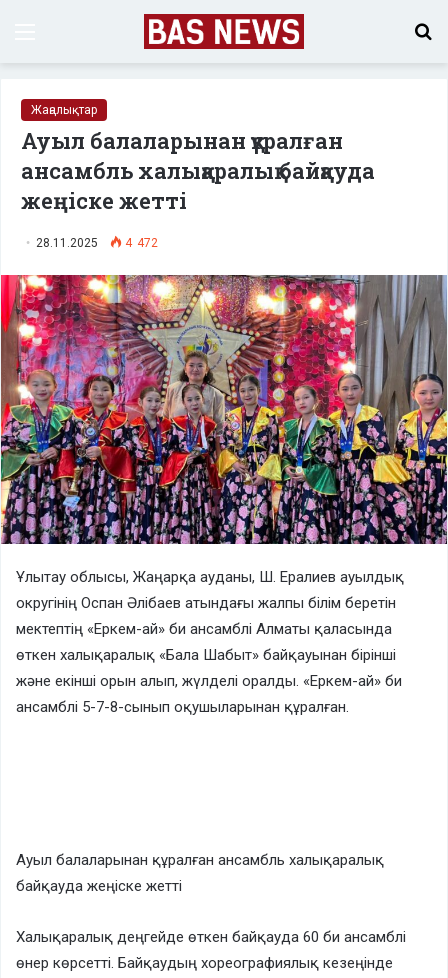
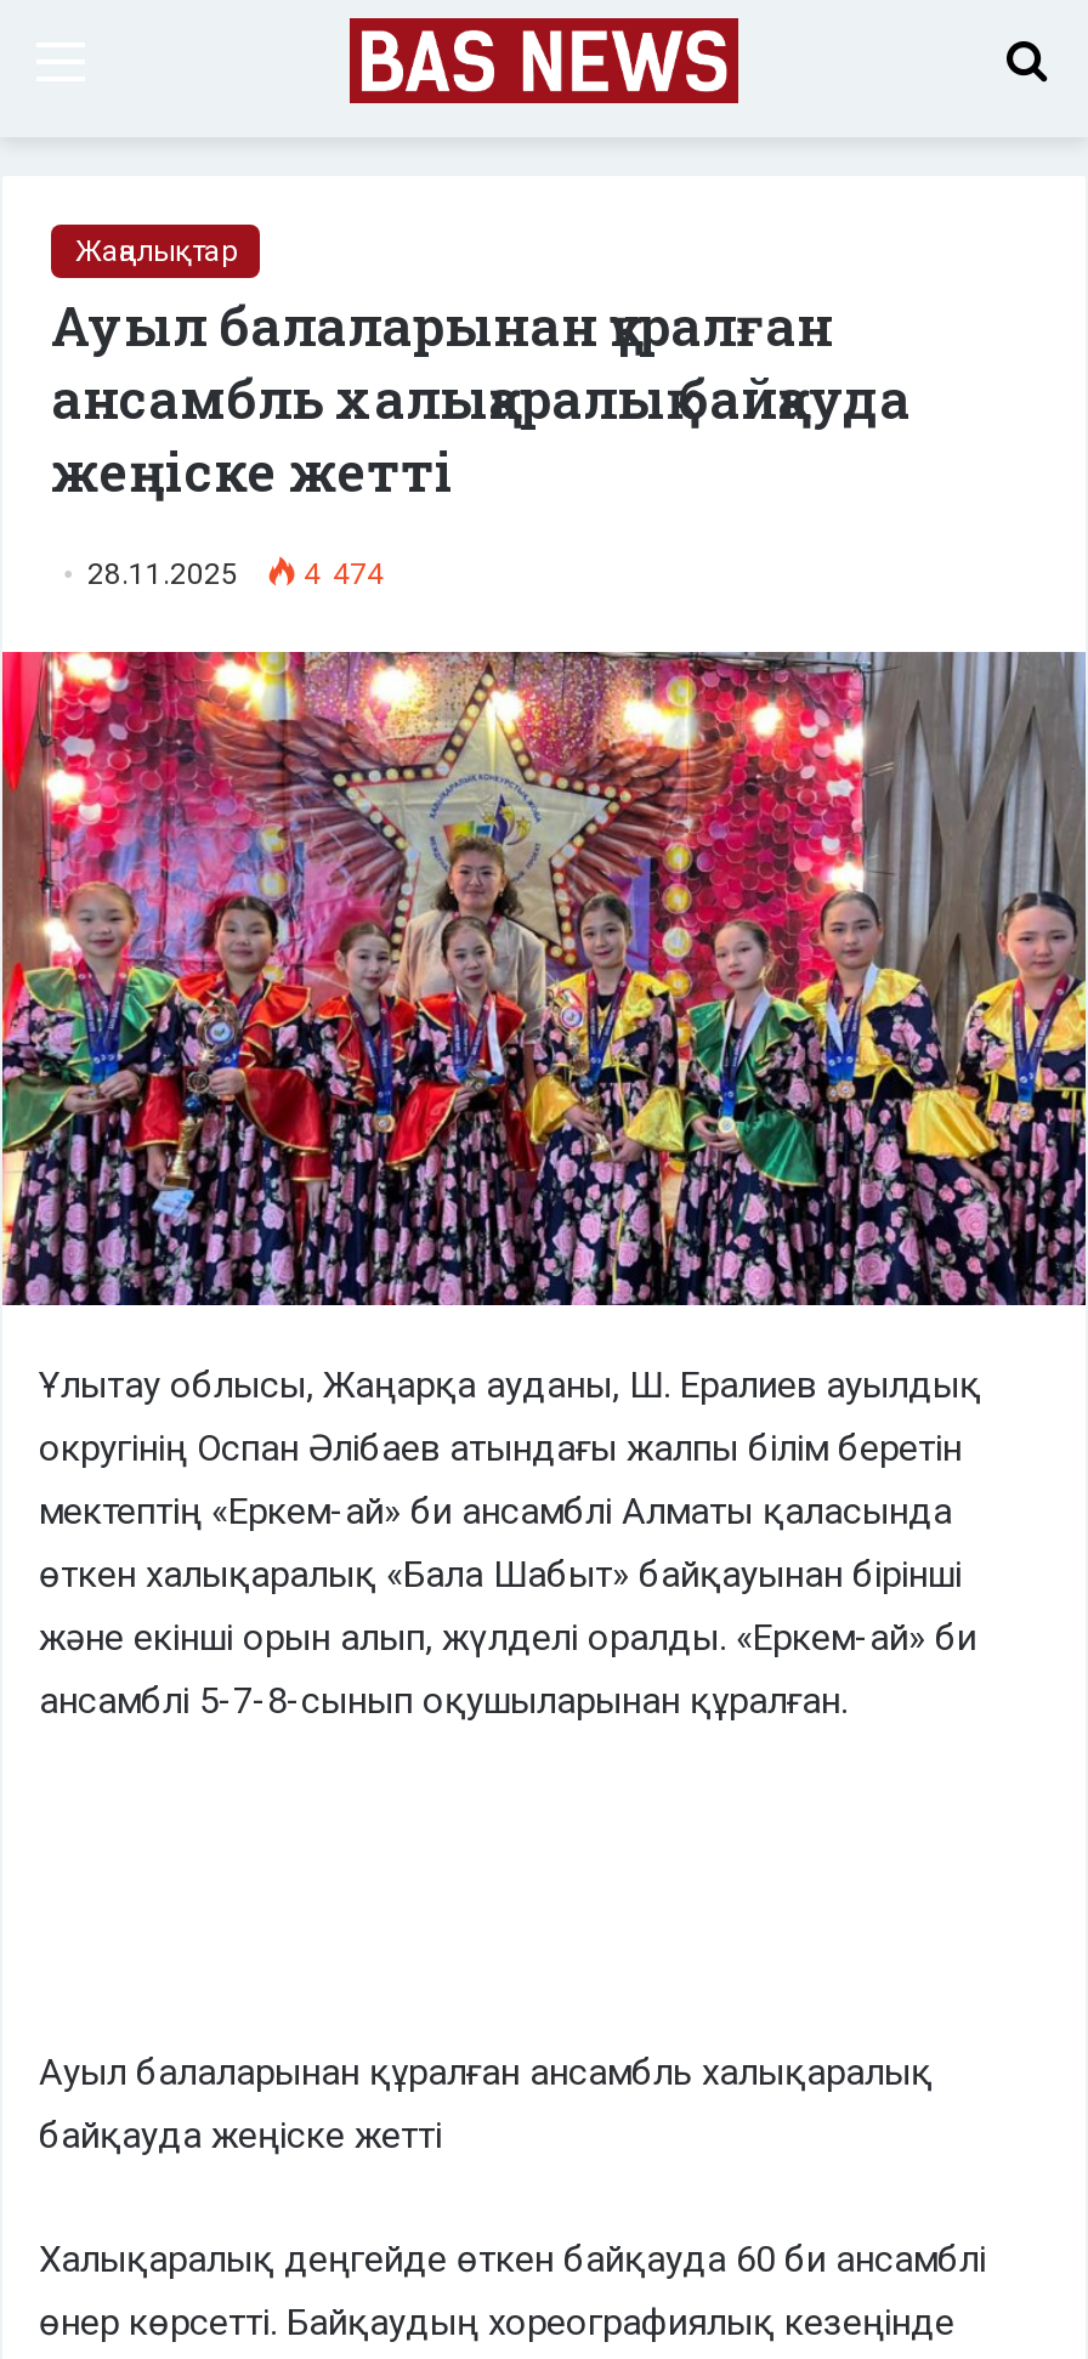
- 28.11.2025 4 472
+ 28.11.2025 4 474
